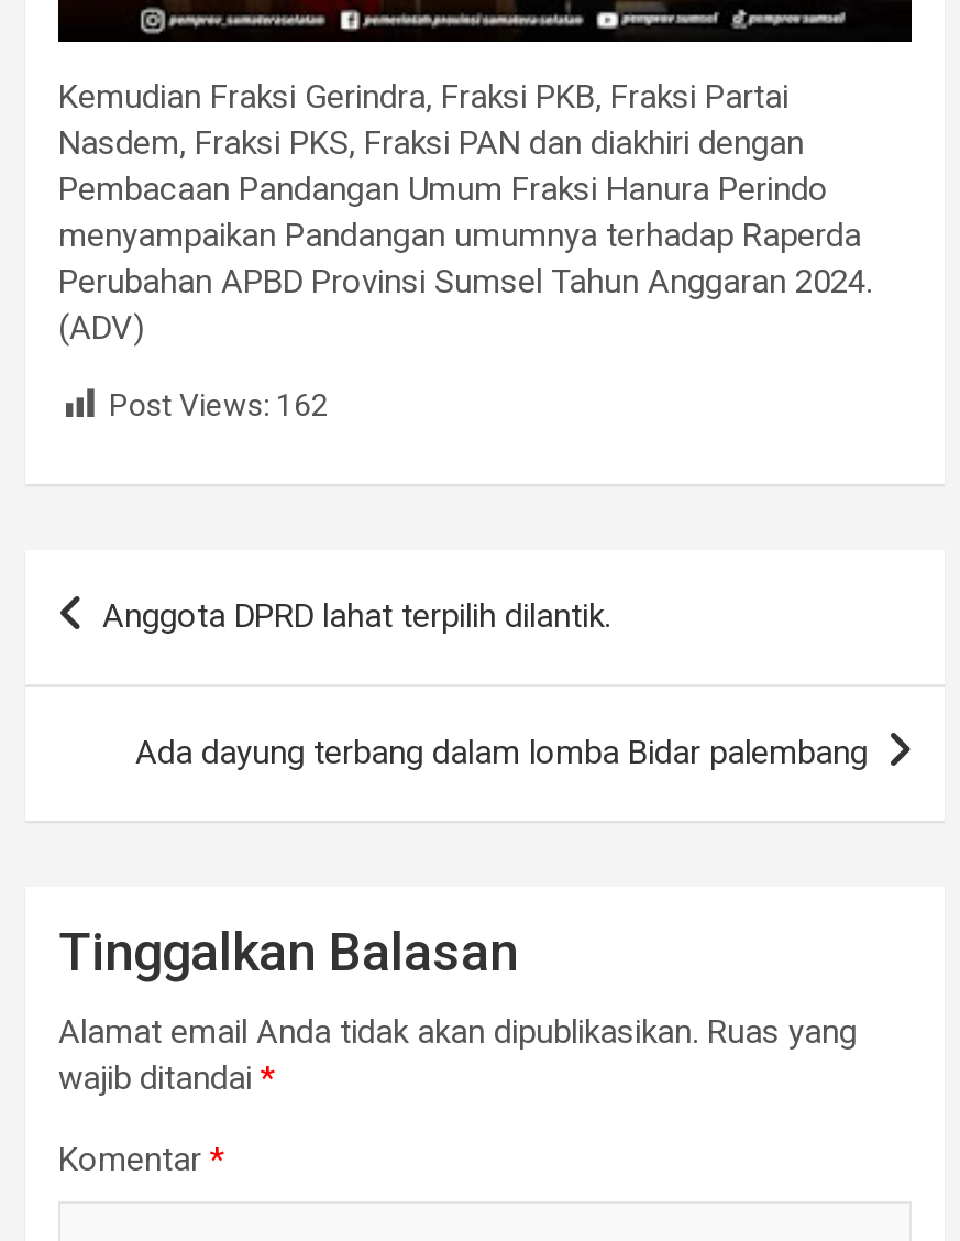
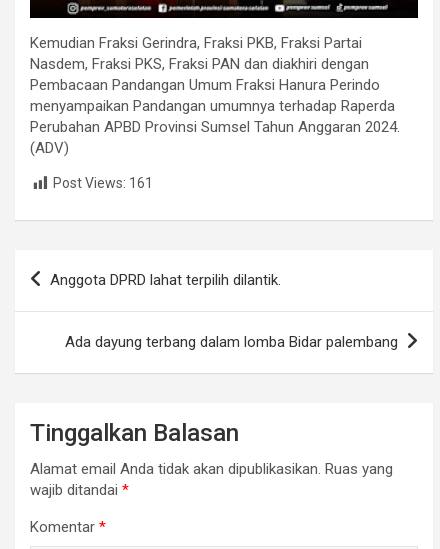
- Post Views: 162
+ Post Views: 161
